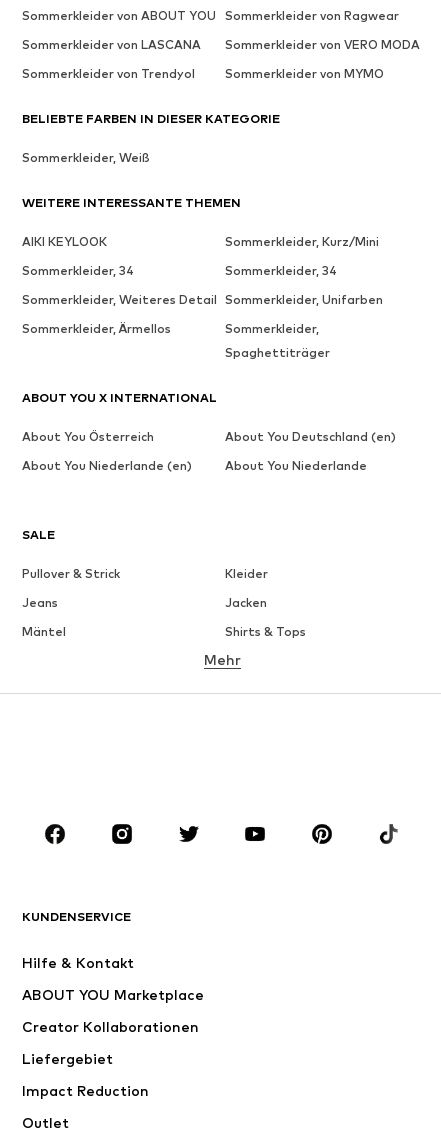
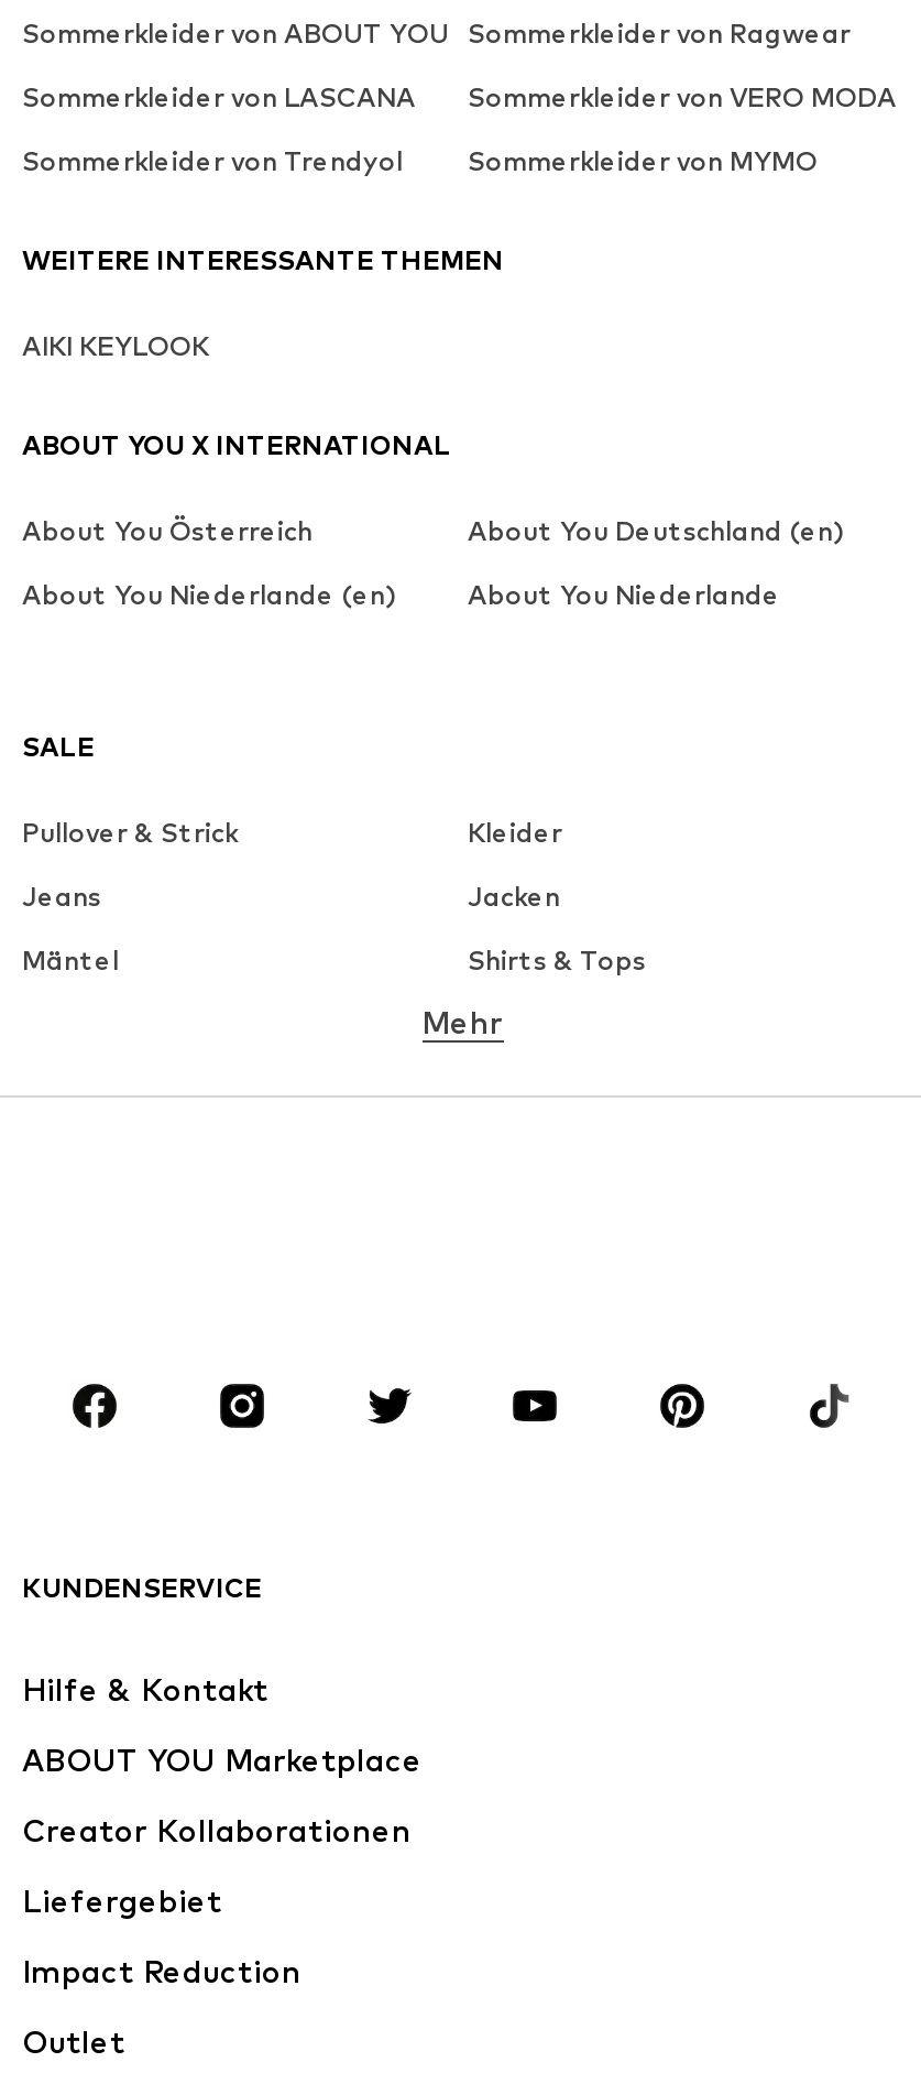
- BELIEBTE FARBEN IN DIESER KATEGORIE
- Sommerkleider, Weiß

- Sommerkleider, Kurz/Mini
- Sommerkleider, 34
- Sommerkleider, 34
- Sommerkleider, Weiteres Detail Sommerkleider, Unifarben
- Sommerkleider, Ärmellos
- Sommerkleider,
- Spaghettiträger
